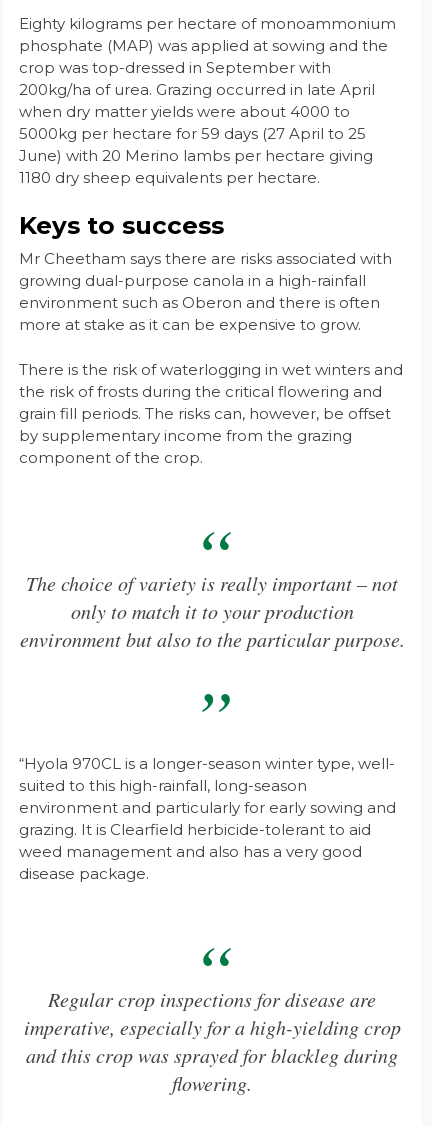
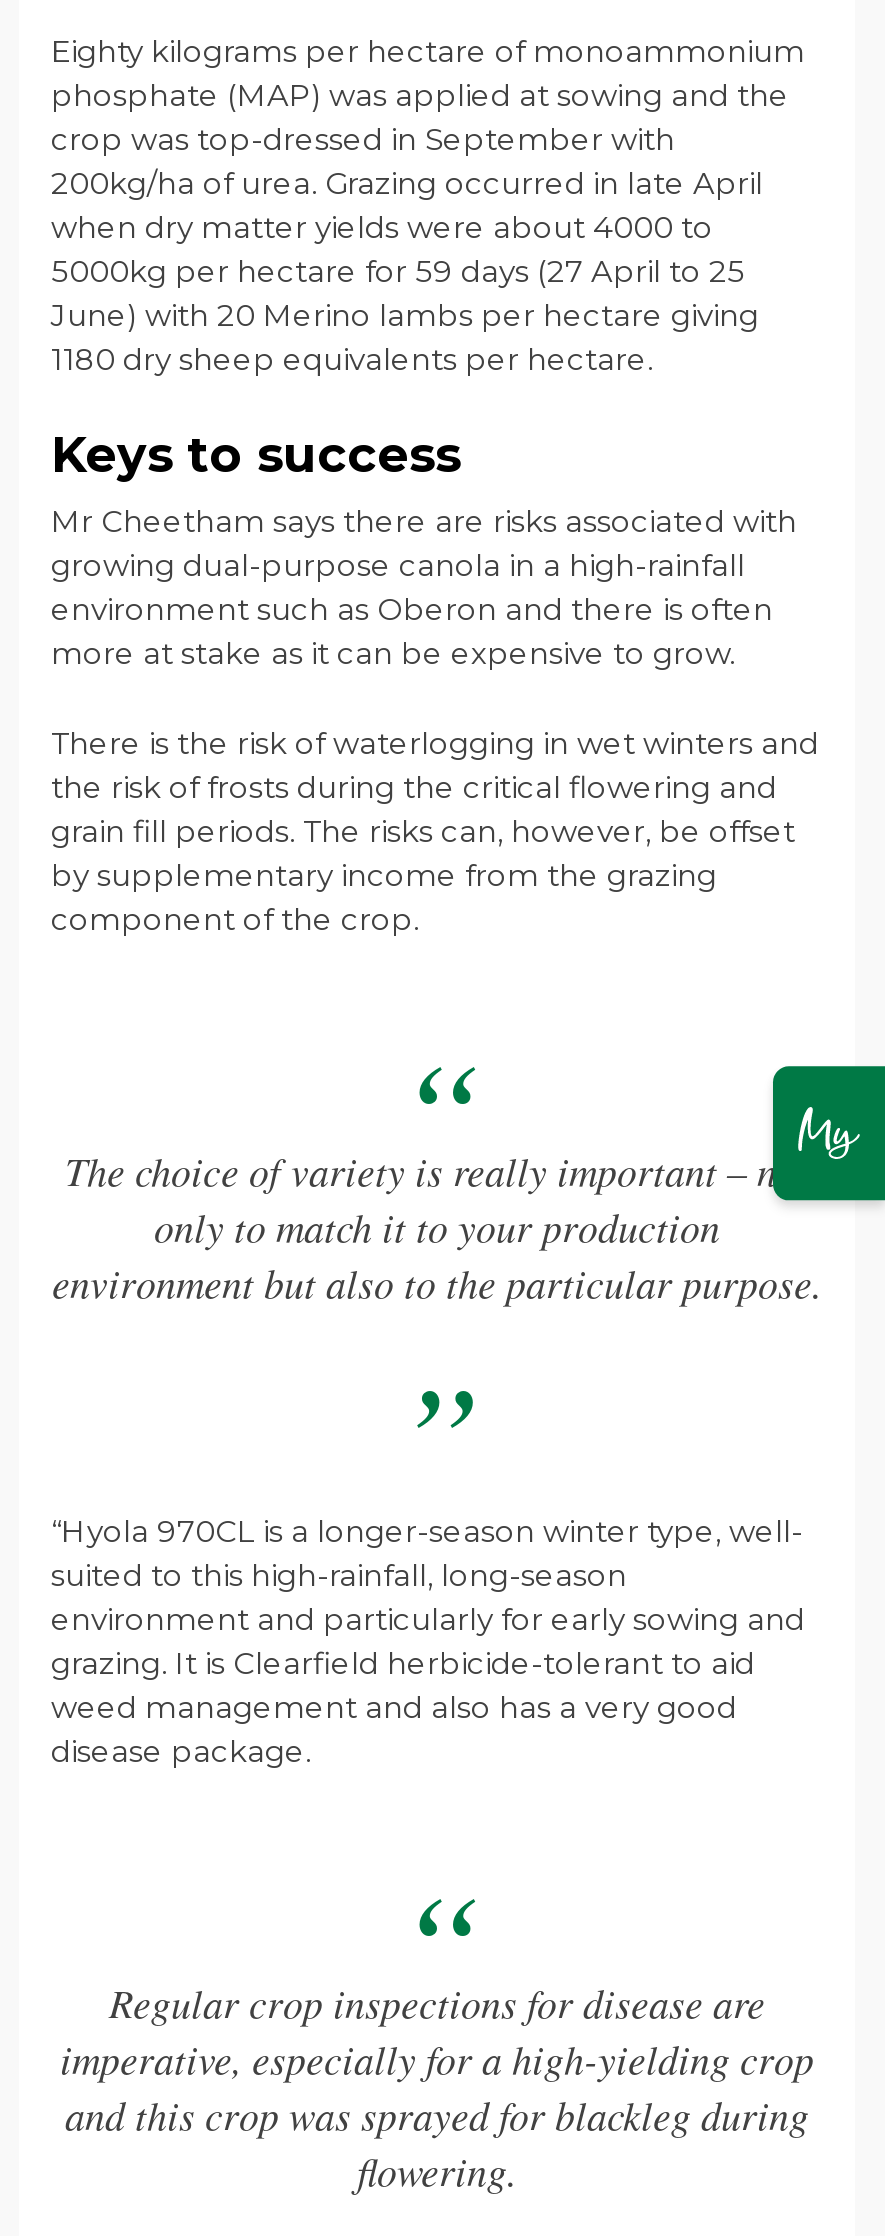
+ [image]
